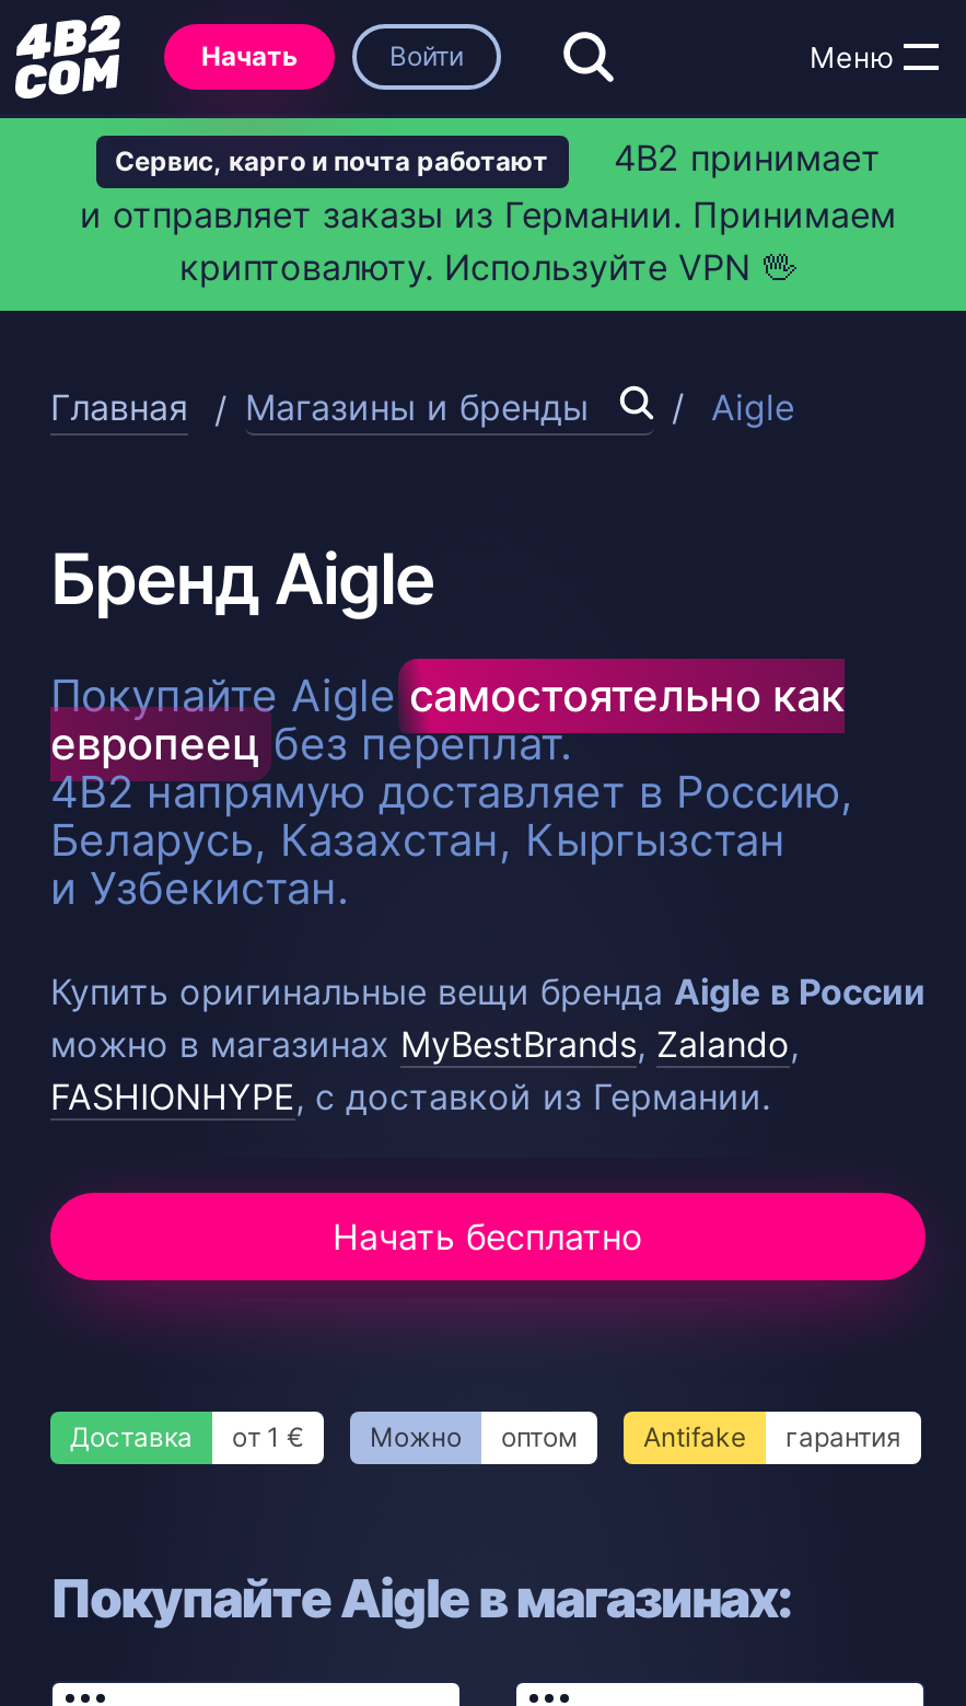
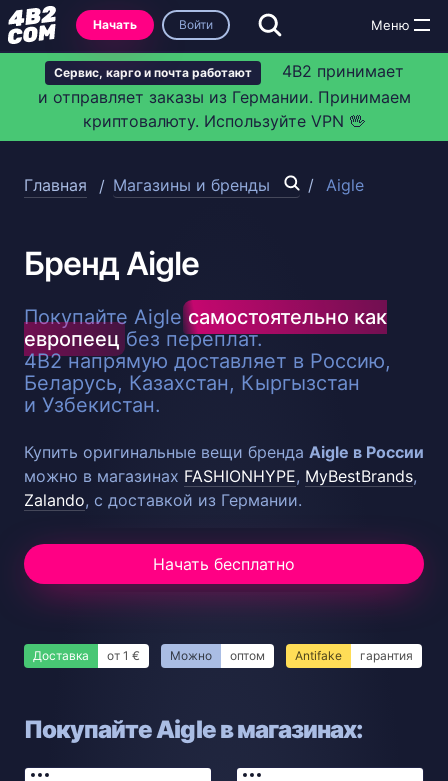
- можно в магазинах MyBestBrands, Zalando,
+ можно в магазинах FASHIONHYPE, MyBestBrands,

- FASHIONHYPE, с доставкой из Германии.
+ Zalando, с доставкой из Германии.
